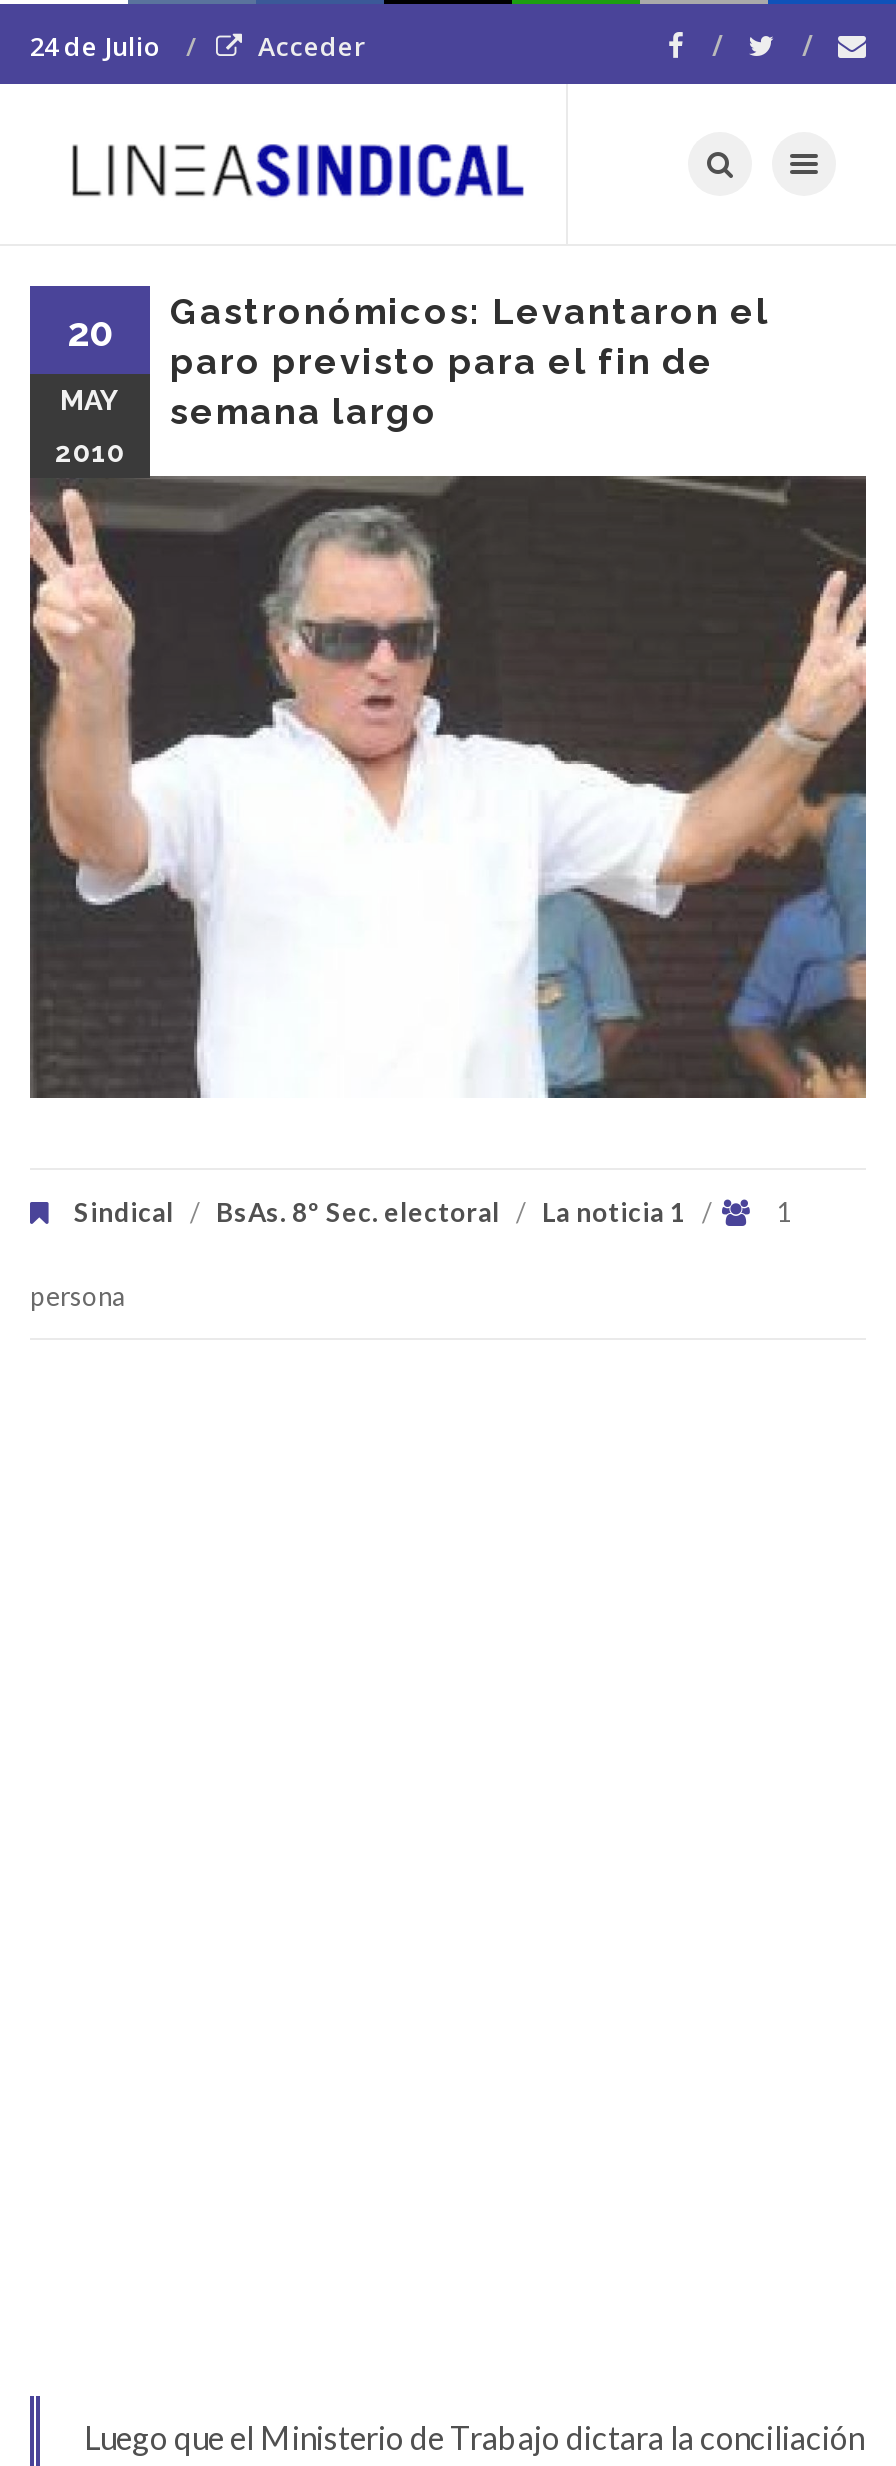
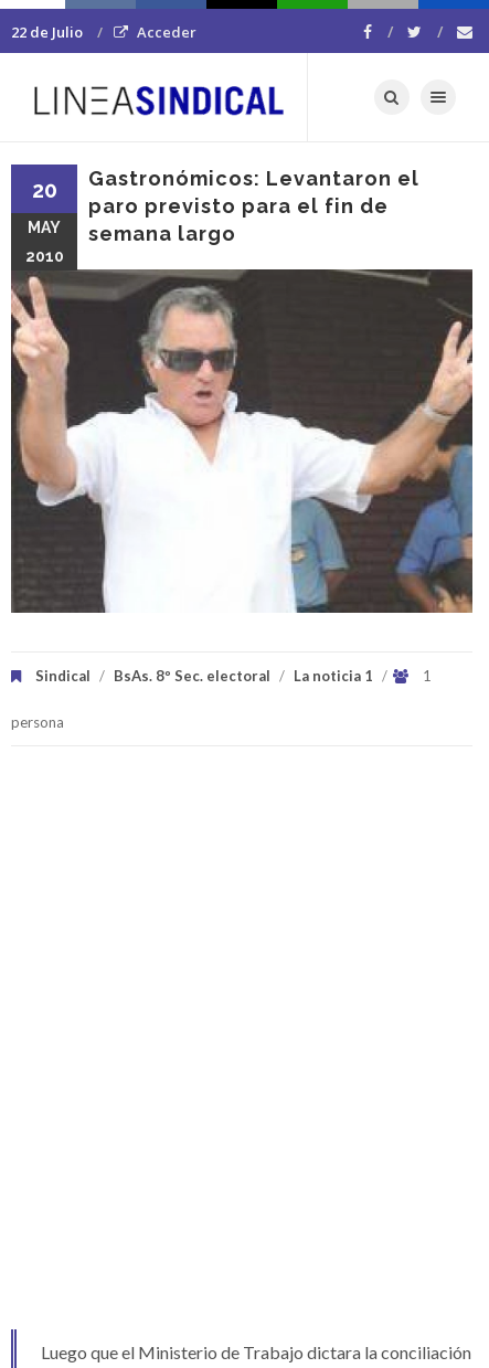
- 24 de Julio
+ 22 de Julio
